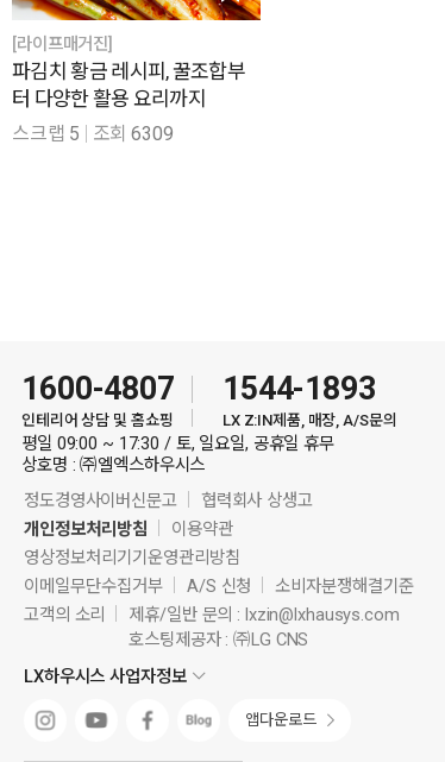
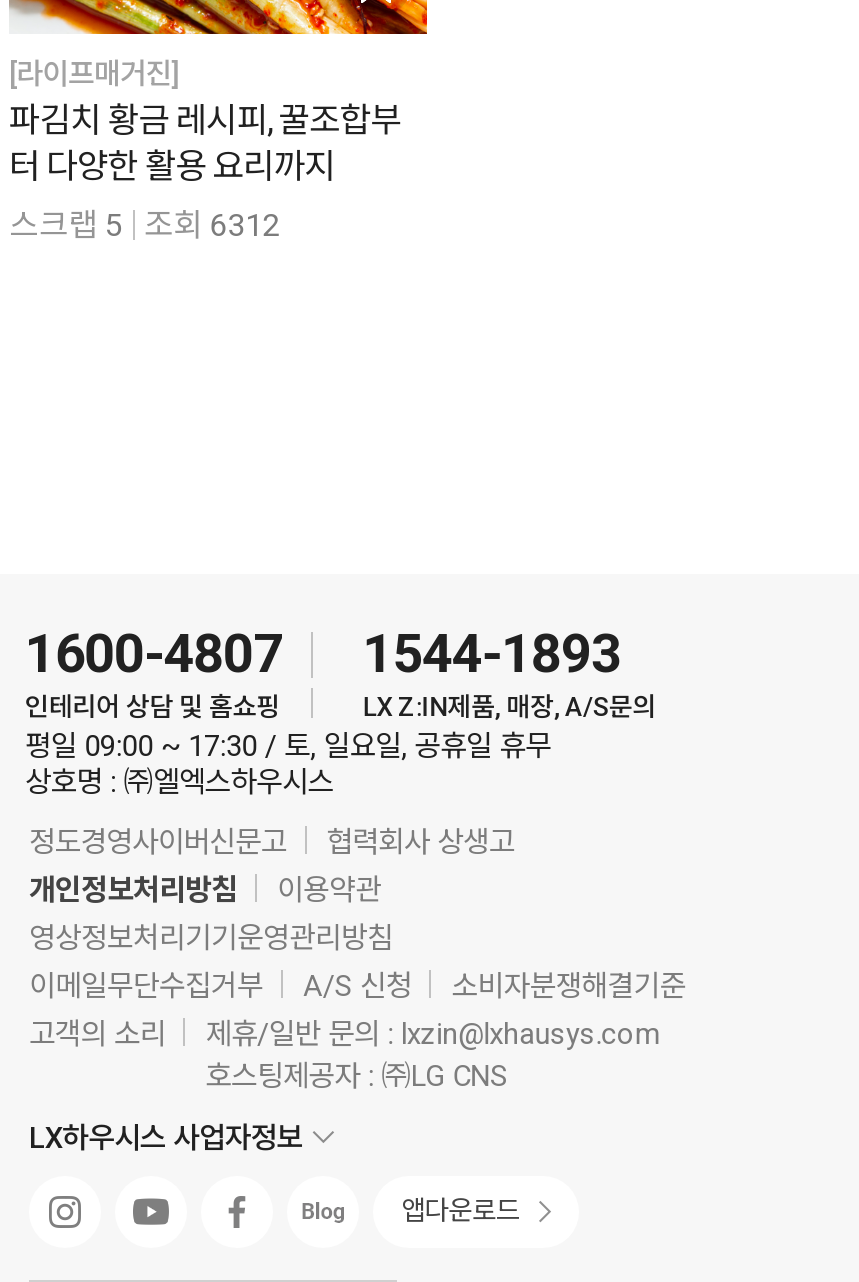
- 스크랩 5 조회 6309
+ 스크랩 5 조회 6312
